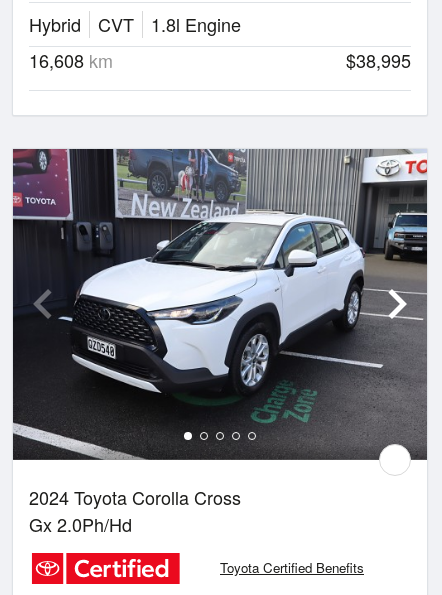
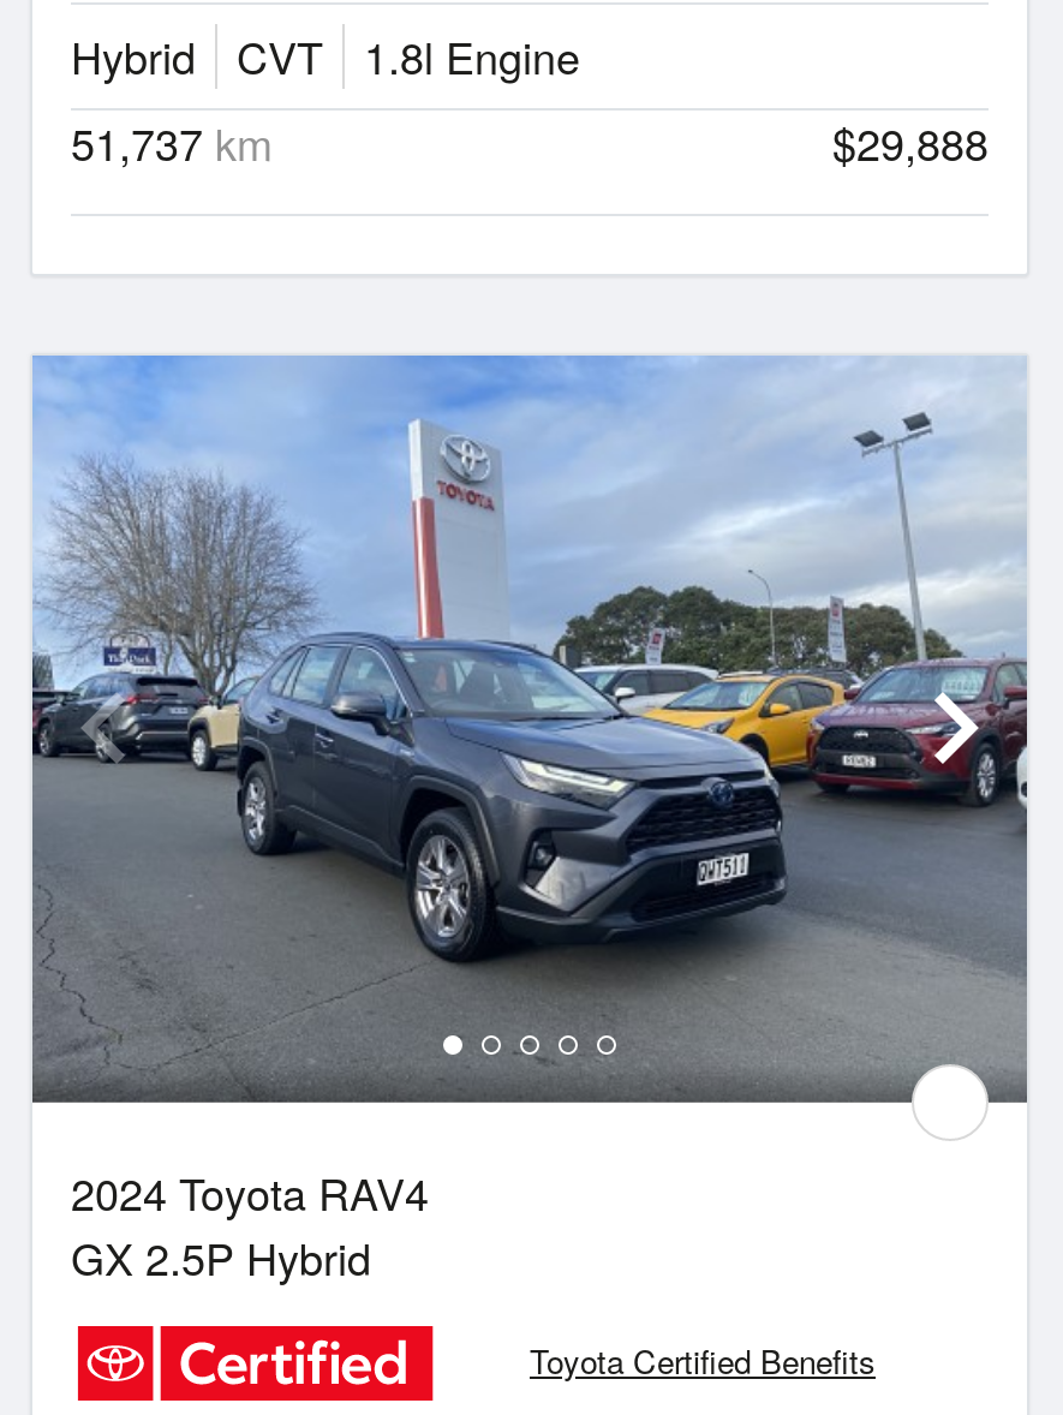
- 16,608 km
- $38,995
+ 51,737 km
+ $29,888

- [image]
- 2024 Toyota Corolla Cross
- Gx 2.0Ph/Hd
+ [image]
+ 2024 Toyota RAV4
+ GX 2.5P Hybrid
